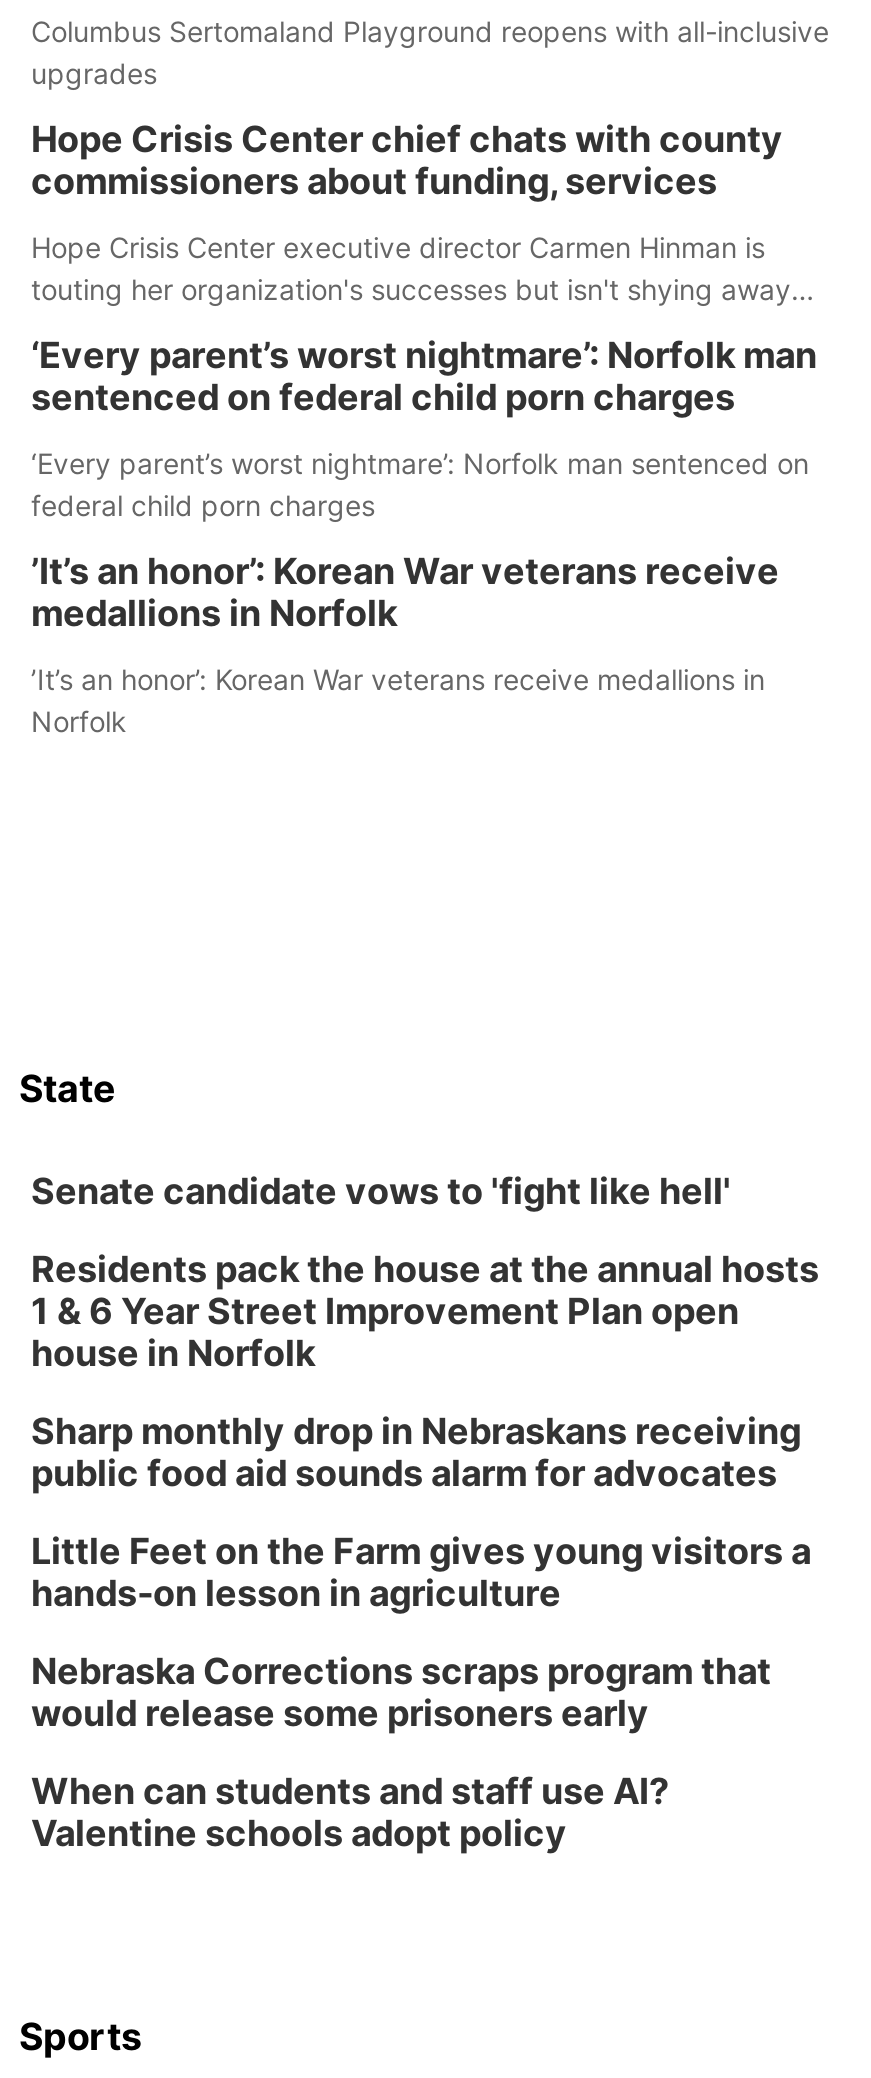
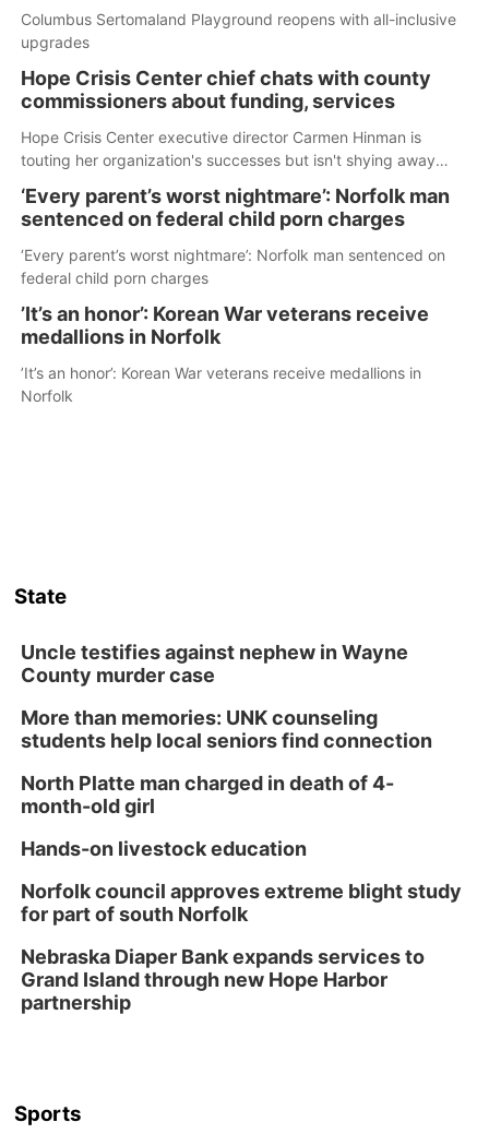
- Senate candidate vows to 'fight like hell'
+ Uncle testifies against nephew in Wayne
+ County murder case

- Residents pack the house at the annual hosts
- 1 & 6 Year Street Improvement Plan open
- house in Norfolk
+ More than memories: UNK counseling
+ students help local seniors find connection

- Sharp monthly drop in Nebraskans receiving
- public food aid sounds alarm for advocates
+ North Platte man charged in death of 4-
+ month-old girl

- Little Feet on the Farm gives young visitors a
- hands-on lesson in agriculture
+ Hands-on livestock education

- Nebraska Corrections scraps program that
- would release some prisoners early
+ Norfolk council approves extreme blight study
+ for part of south Norfolk

- When can students and staff use AI?
- Valentine schools adopt policy
+ Nebraska Diaper Bank expands services to
+ Grand Island through new Hope Harbor
+ partnership
